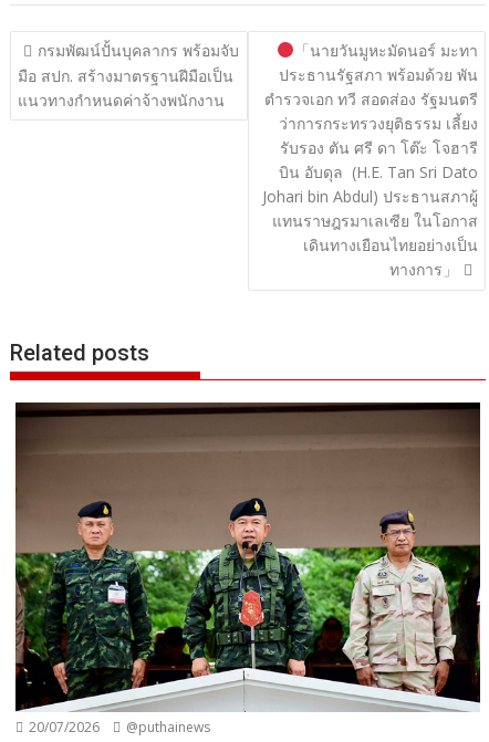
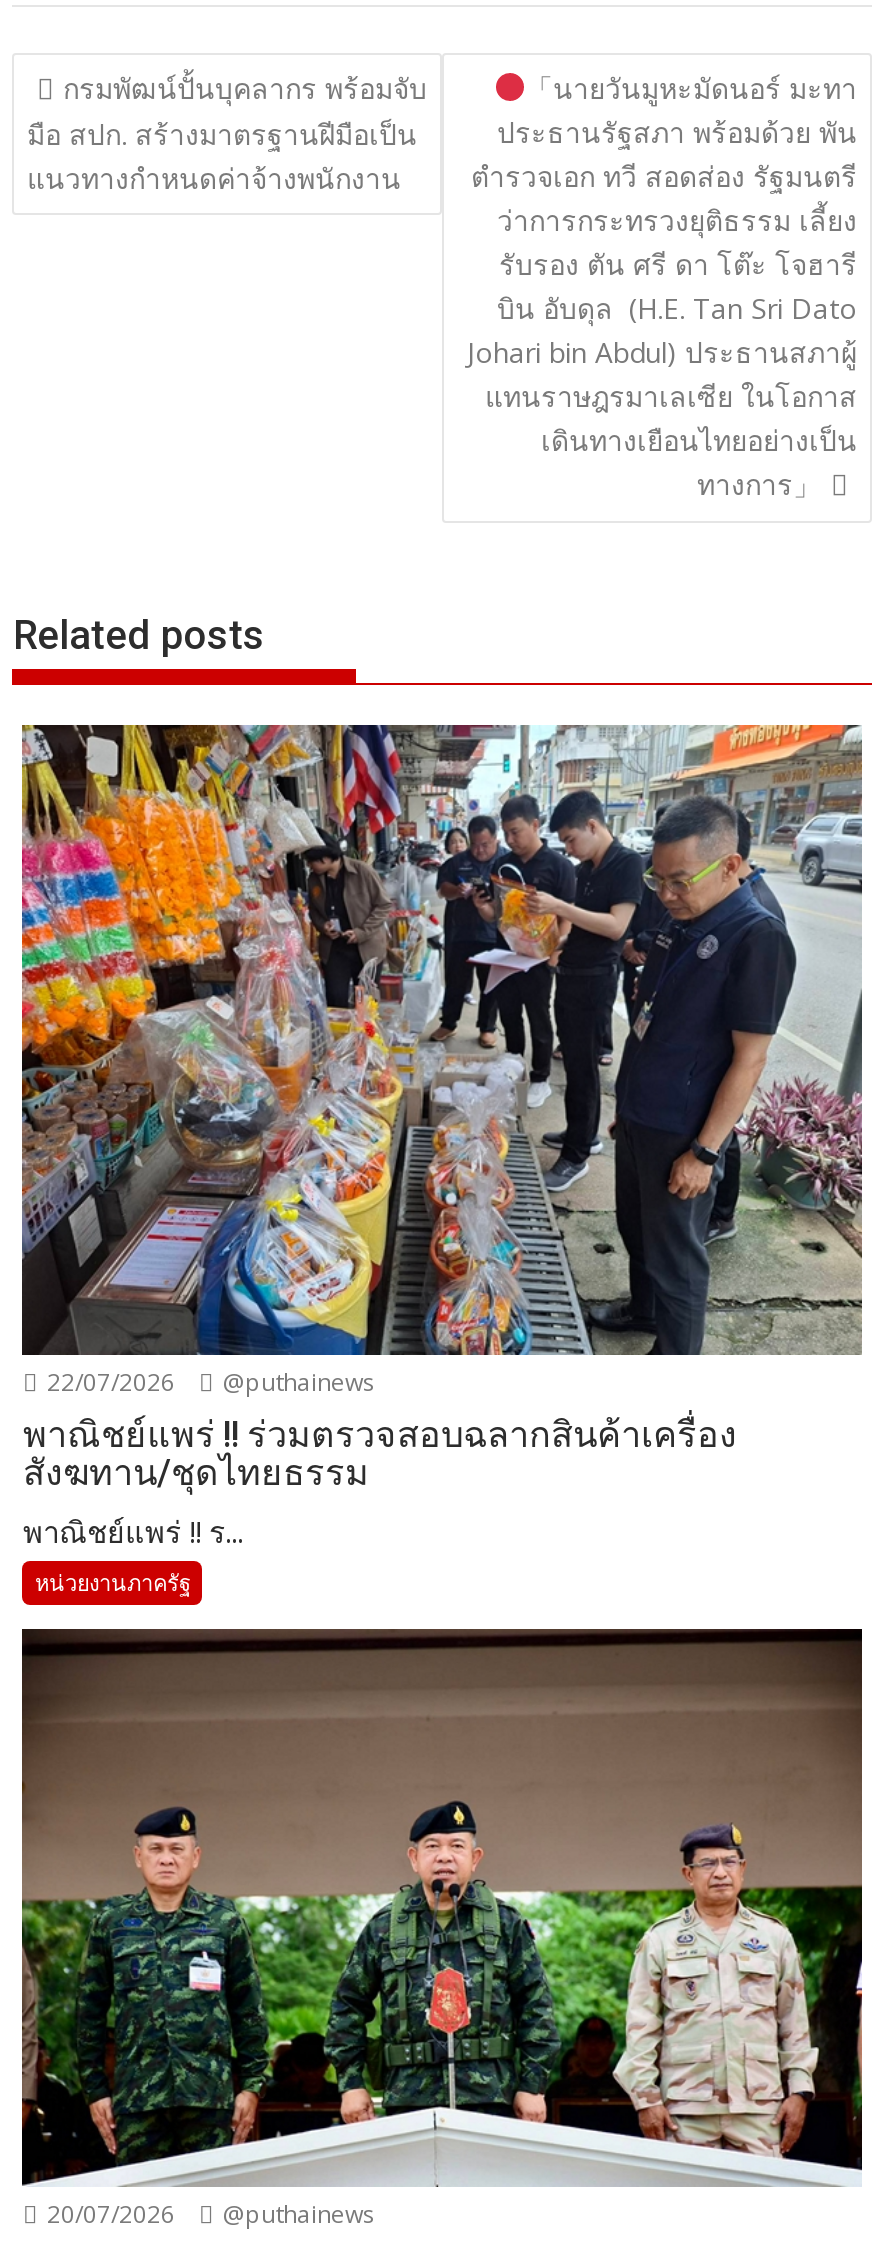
+ [image]
+ 22/07/2026
+ @puthainews
+ พาณิชย์แพร่ !! ร่วมตรวจสอบฉลากสินค้าเครื่อง
+ สังฆทาน/ชุดไทยธรรม
+ พาณิชย์แพร่ !! ร...
+ หน่วยงานภาครัฐ
